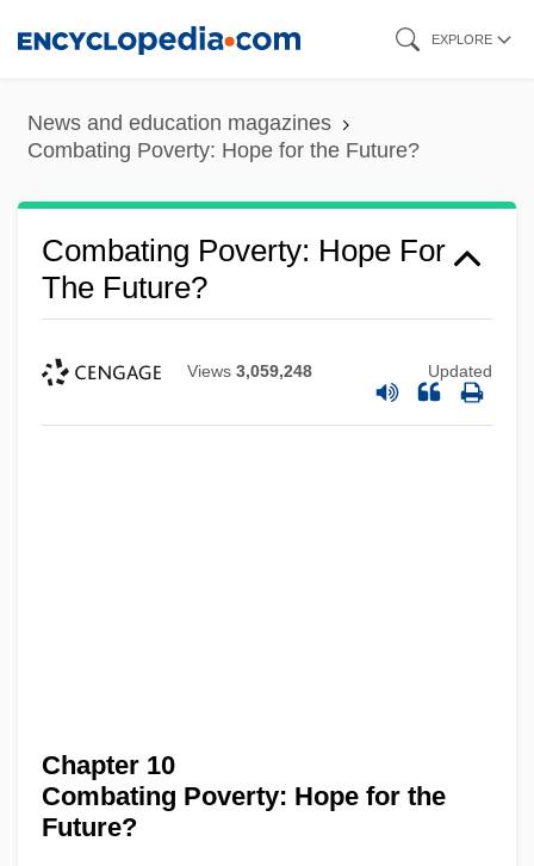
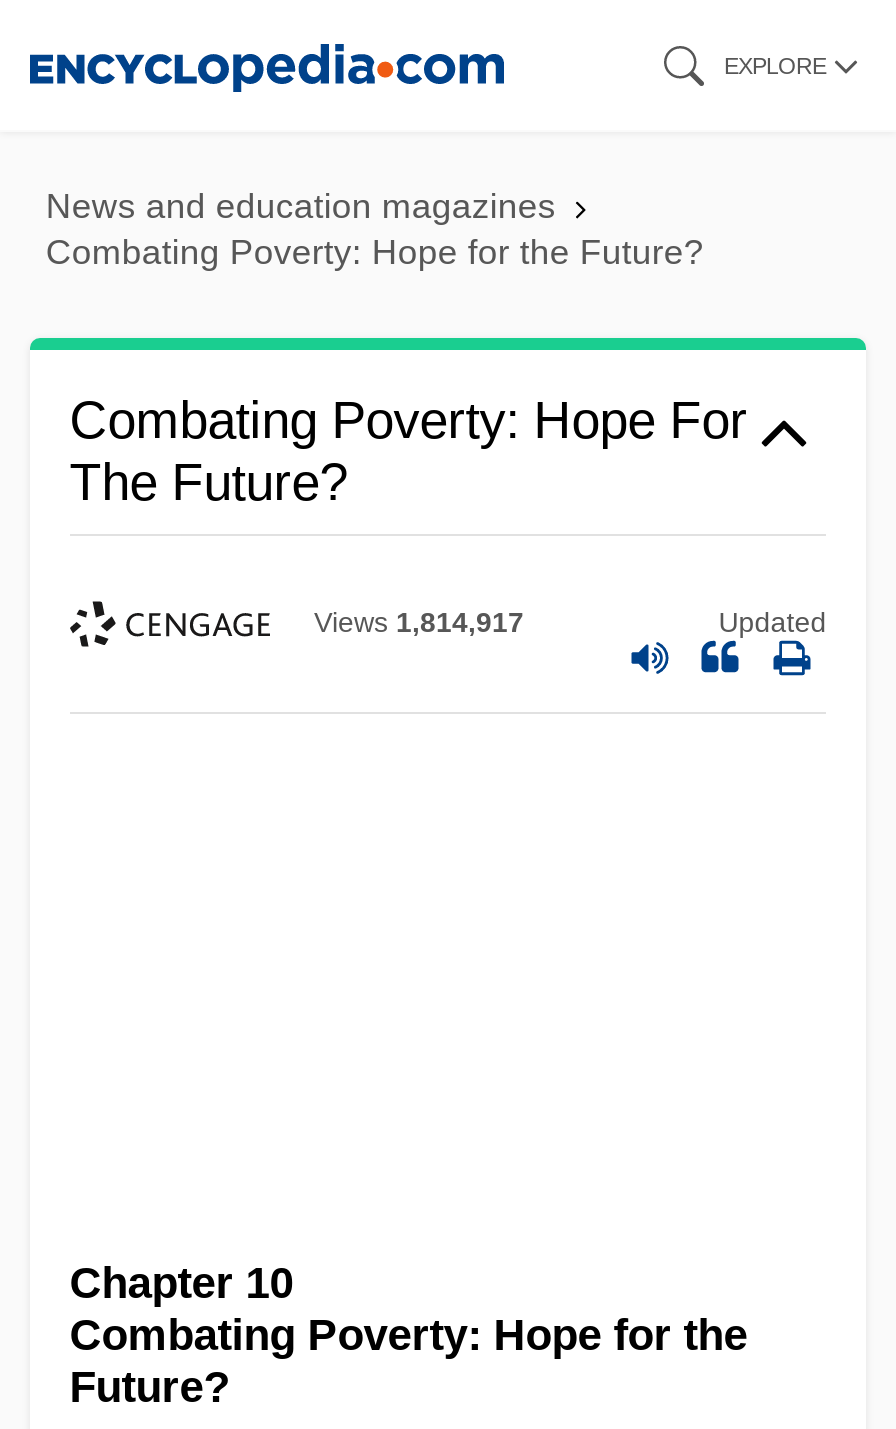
- Views 3,059,248
+ Views 1,814,917
